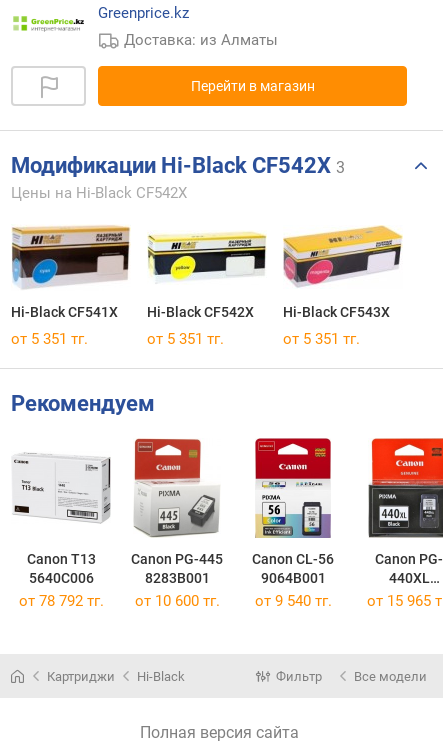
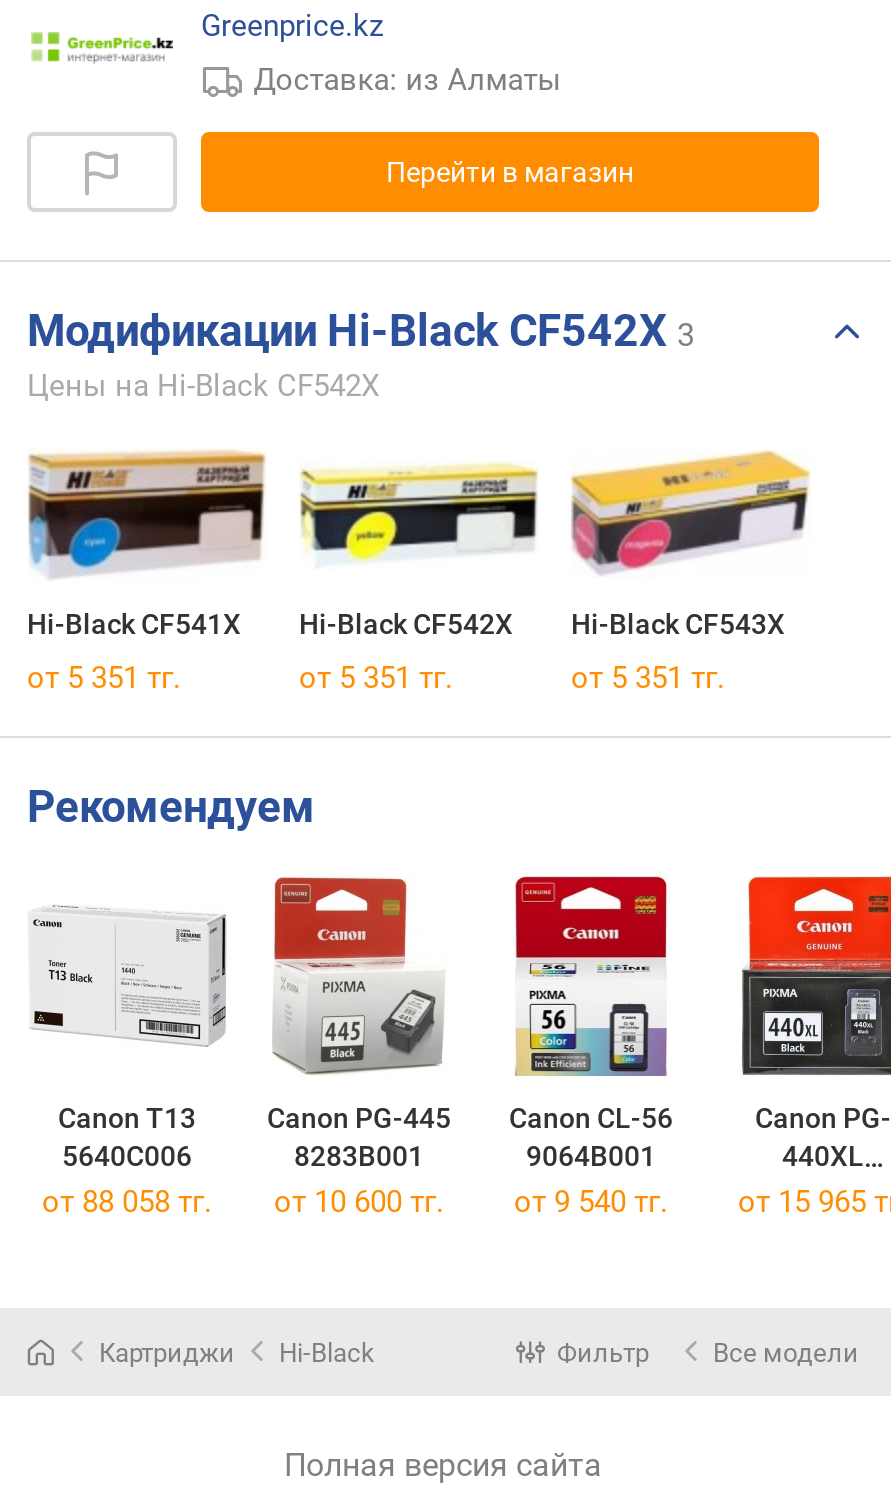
- от 78 792 тг.
+ от 88 058 тг.
